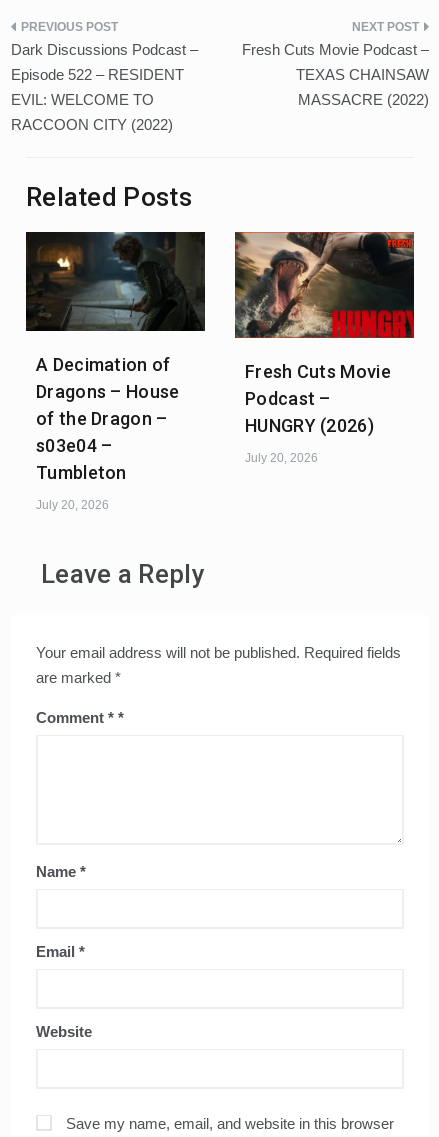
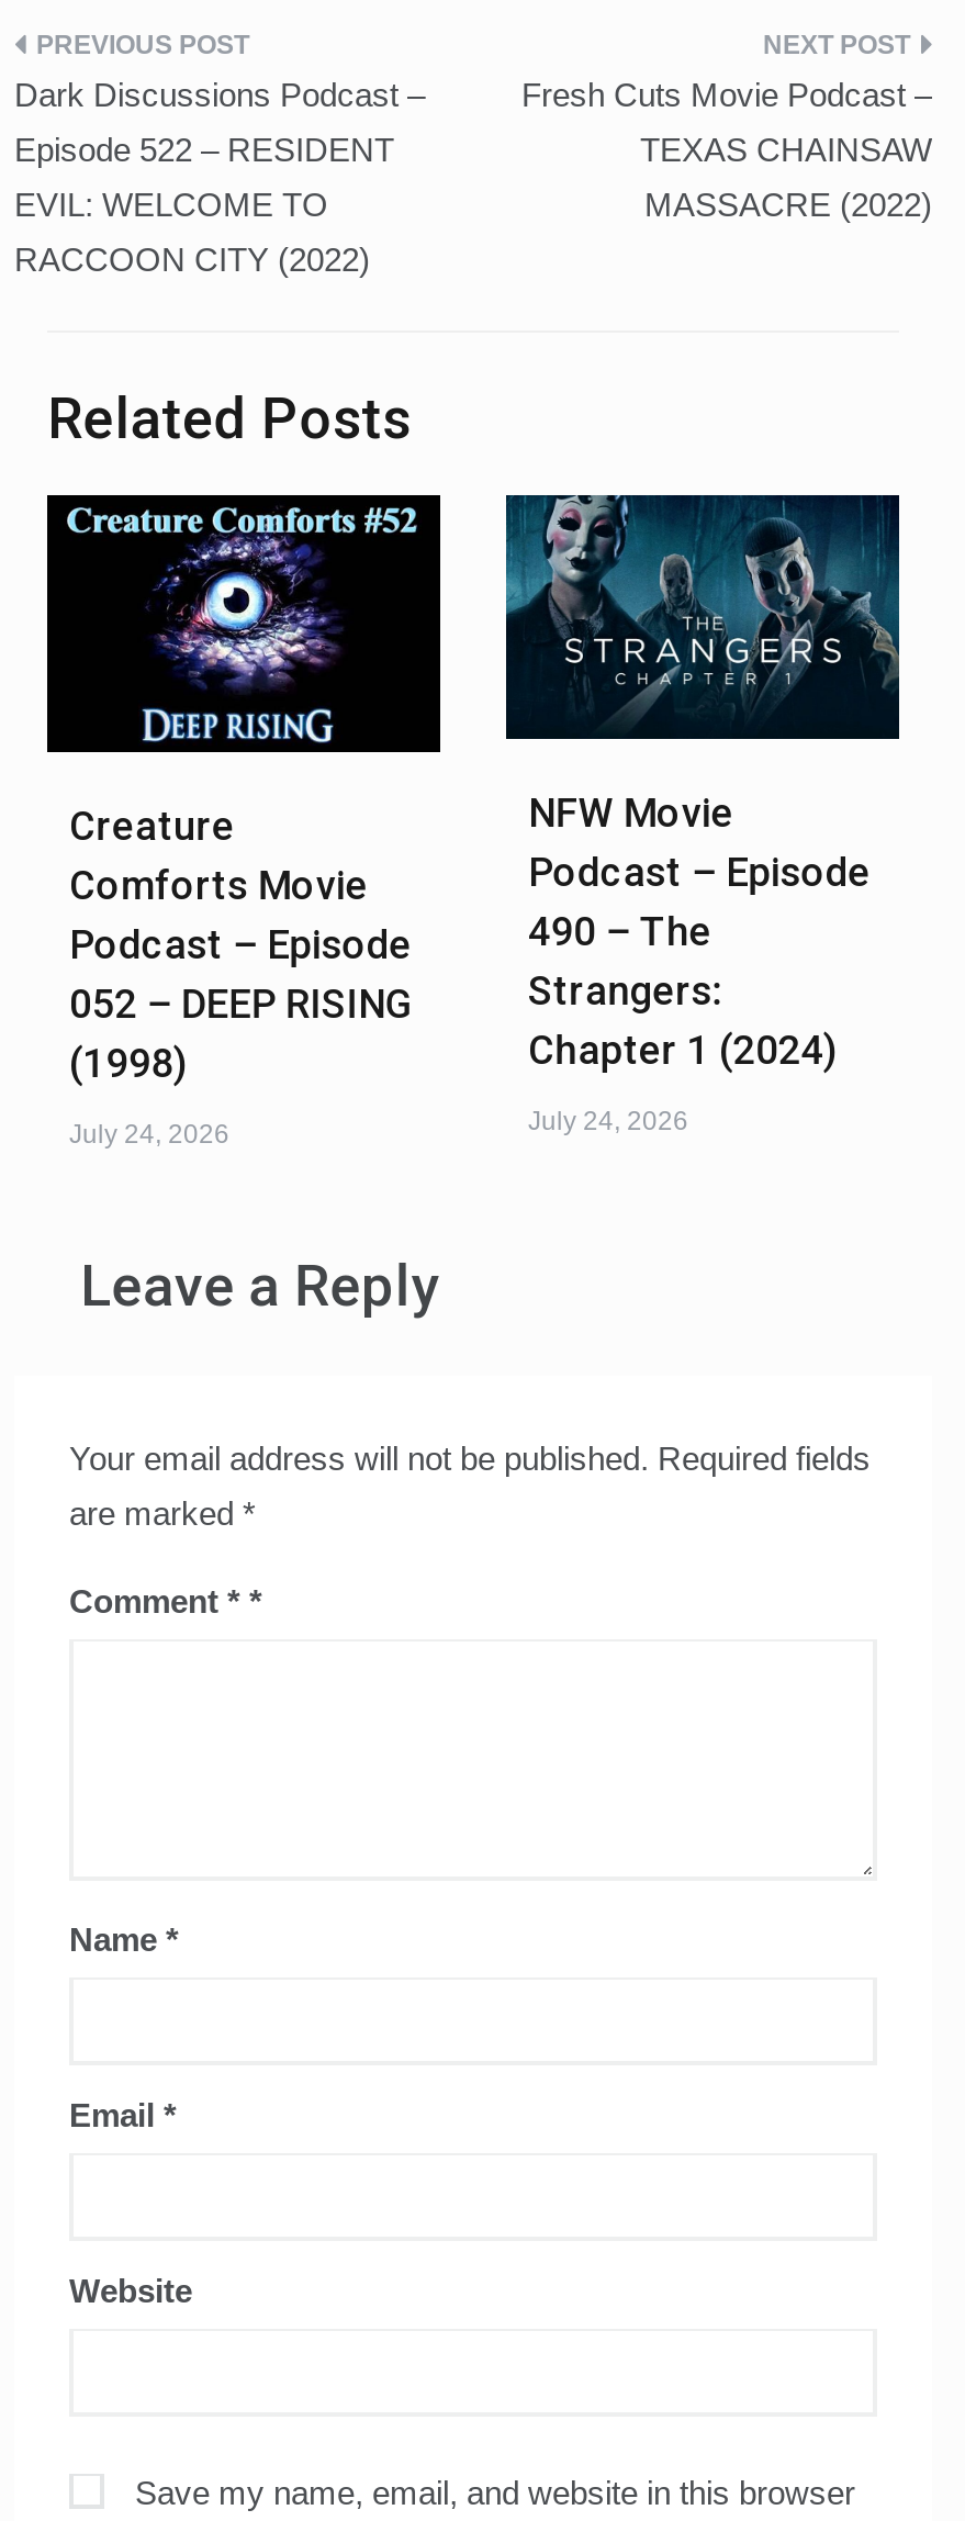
- [image]
- A Decimation of
- Dragons – House
- of the Dragon –
- s03e04 –
- Tumbleton
+ [image]
+ Creature
+ Comforts Movie
+ Podcast – Episode
+ 052 – DEEP RISING
+ (1998)

- [image]
- Fresh Cuts Movie
- Podcast –
- HUNGRY (2026)
+ [image]
+ NFW Movie
+ Podcast – Episode
+ 490 – The
+ Strangers:
+ Chapter 1 (2024)

- July 20, 2026
+ July 24, 2026

- July 20, 2026
+ July 24, 2026
